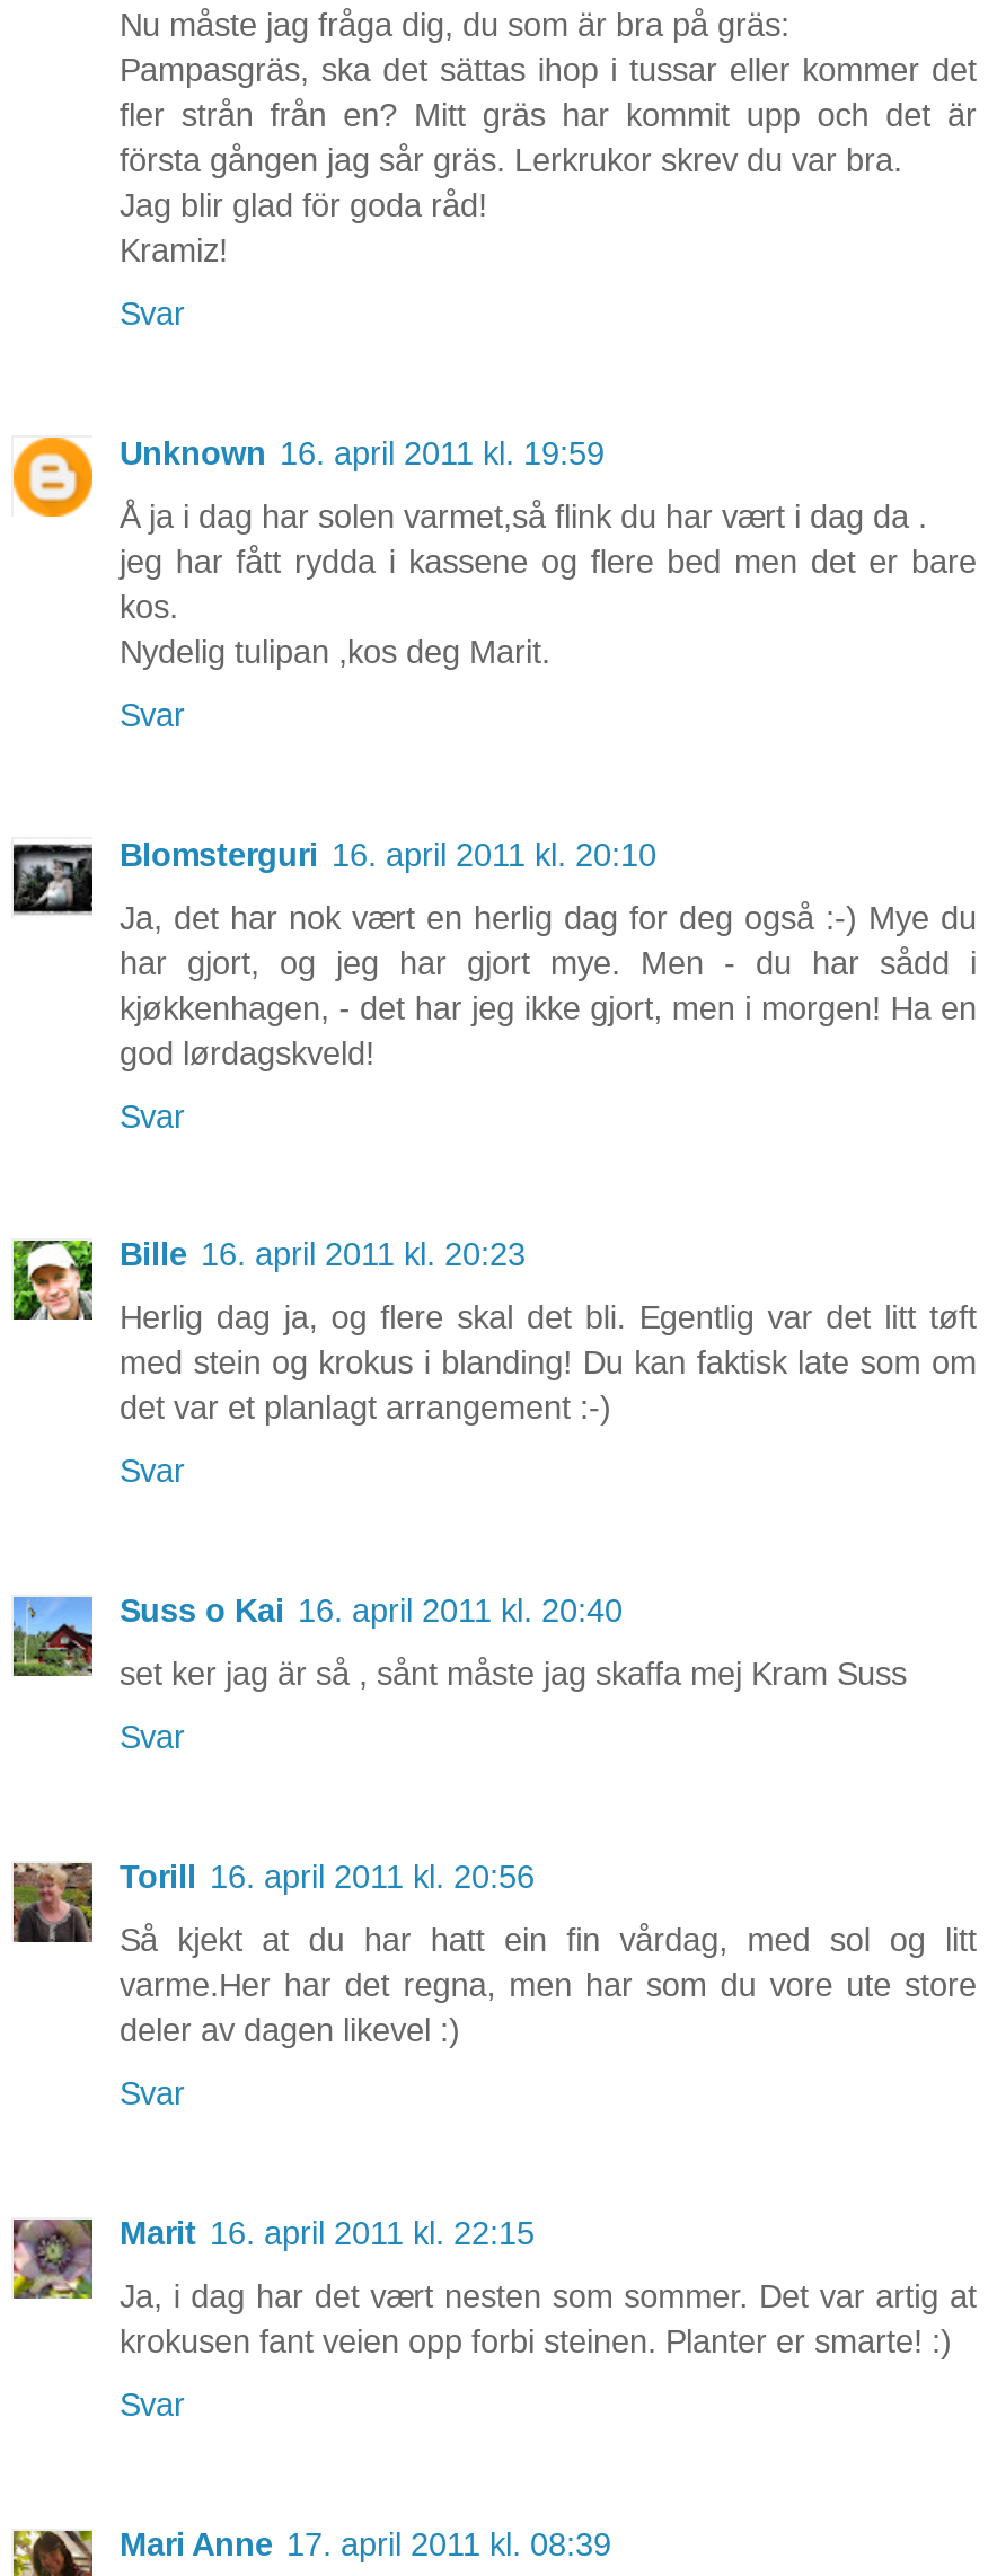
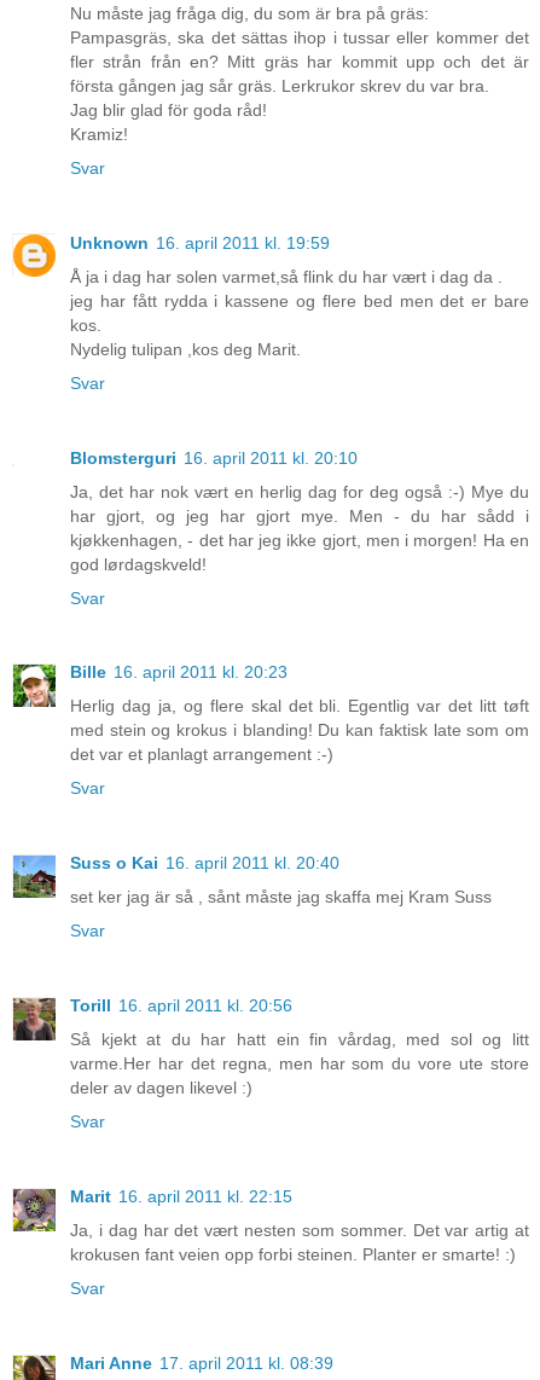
- [image]
